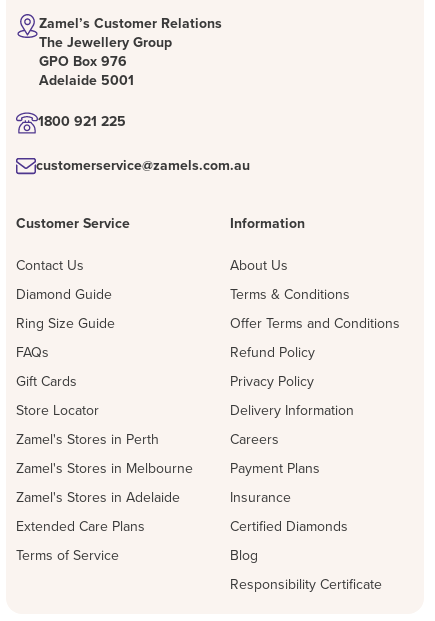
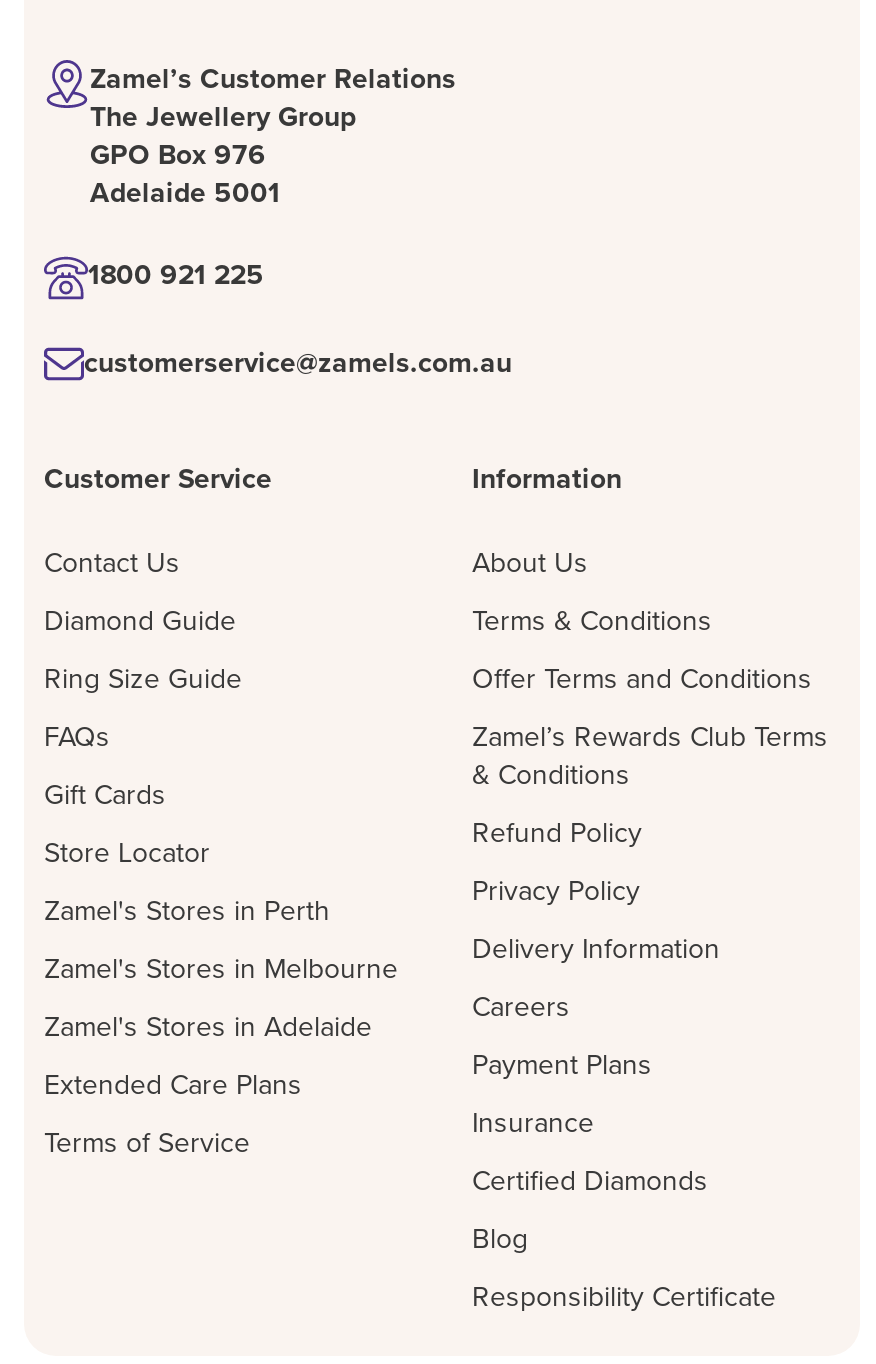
+ Zamel’s Rewards Club Terms
+ & Conditions
